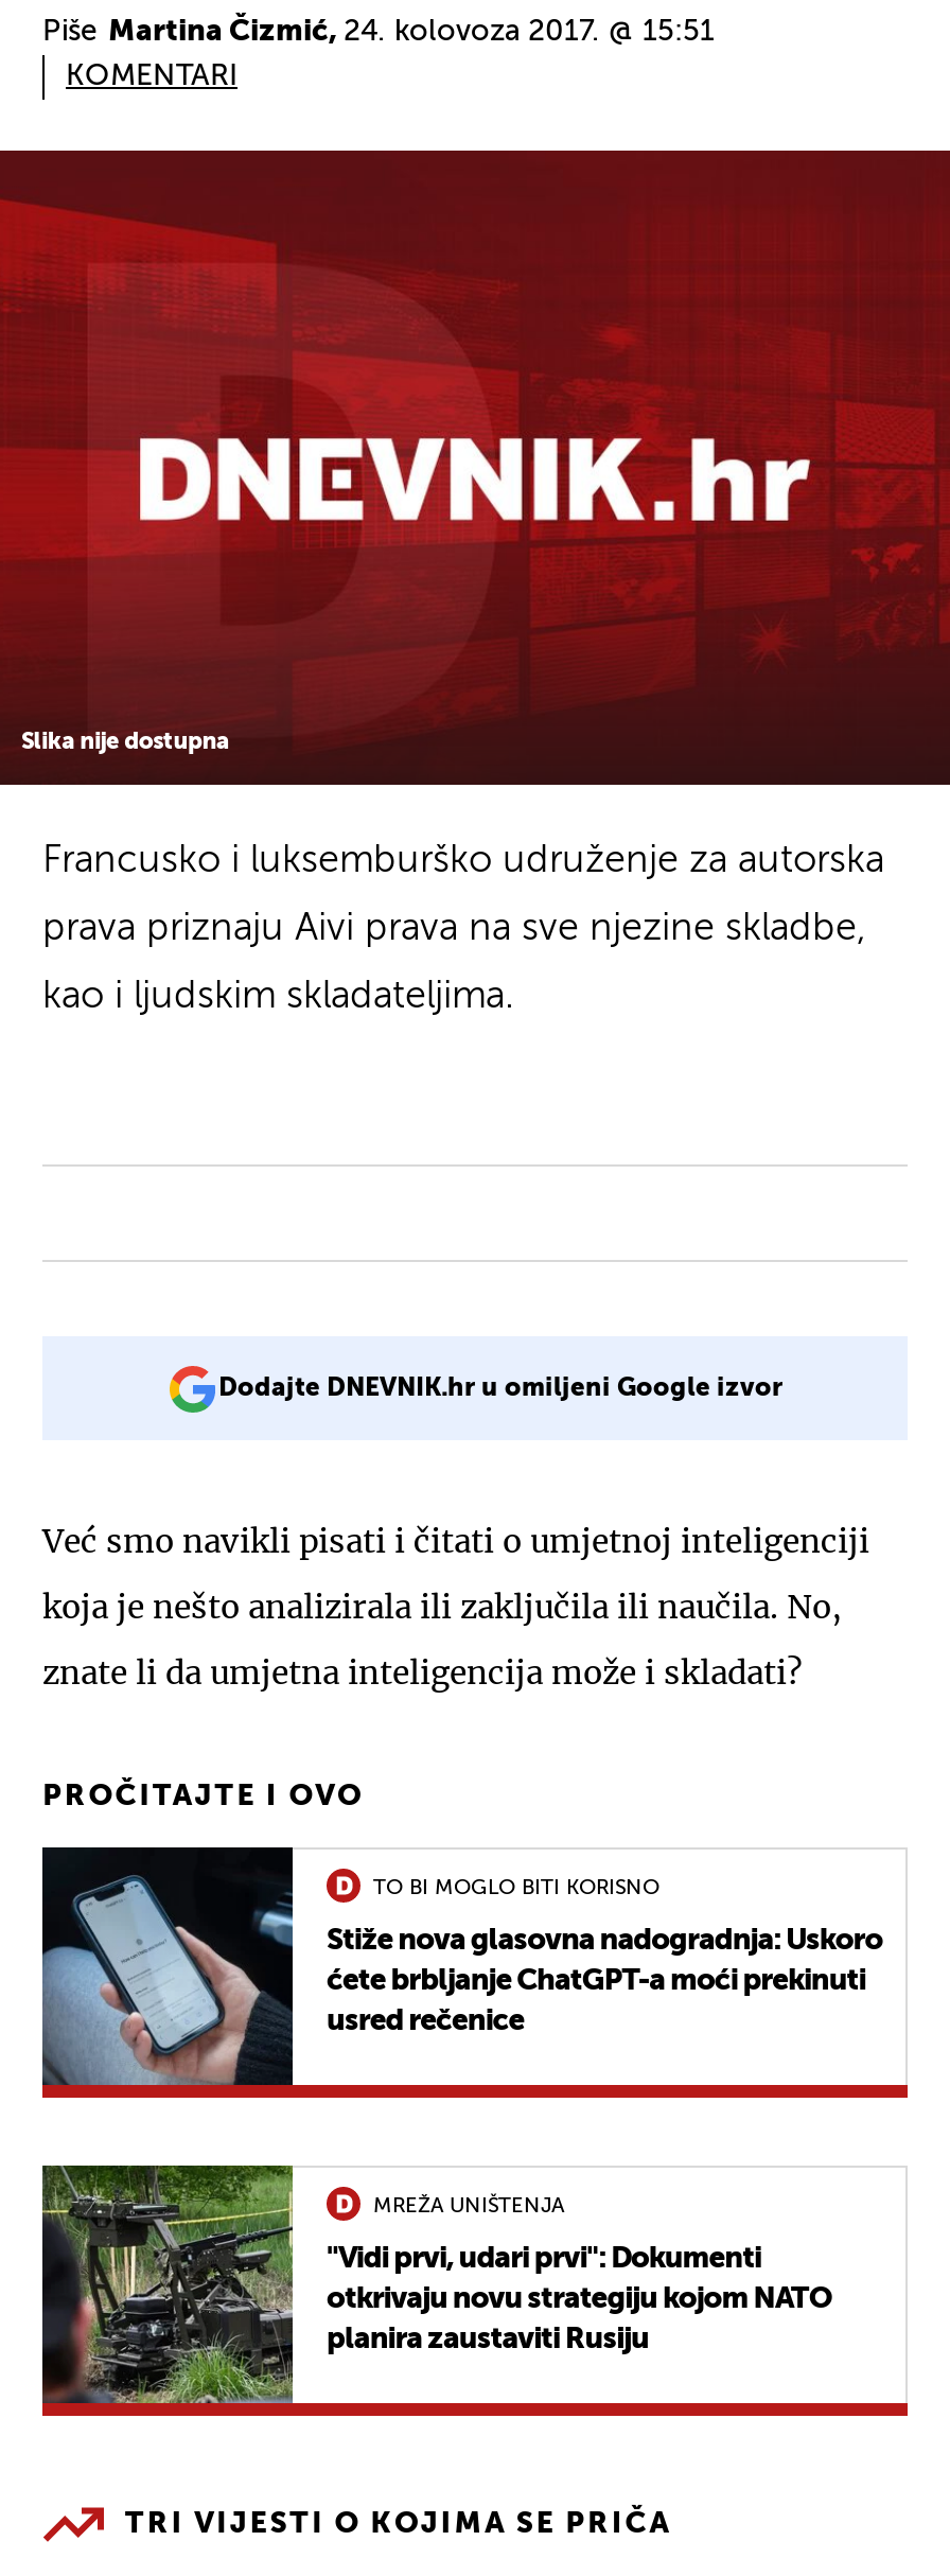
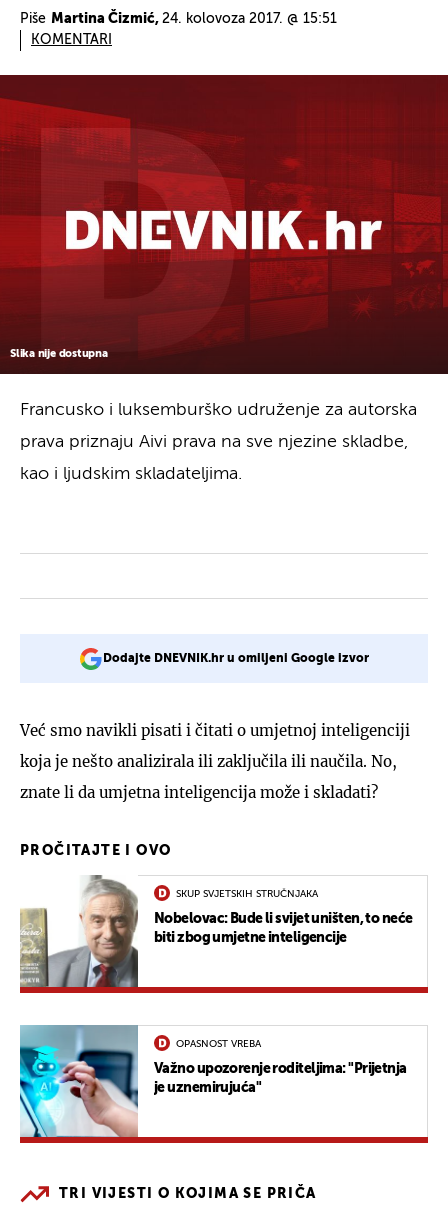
- [image]
- Stiže nova glasovna nadogradnja: Uskoro
- ćete brbljanje ChatGPT-a moći prekinuti
- usred rečenice
+ [image]
+ Nobelovac: Bude li svijet uništen, to neće
+ biti zbog umjetne inteligencije

- TO BI MOGLO BITI KORISNO
+ SKUP SVJETSKIH STRUČNJAKA

- [image]
- "Vidi prvi, udari prvi": Dokumenti
- otkrivaju novu strategiju kojom NATO
- planira zaustaviti Rusiju
+ [image]
+ Važno upozorenje roditeljima: "Prijetnja
+ je uznemirujuća"

- MREŽA UNIŠTENJA
+ OPASNOST VREBA
